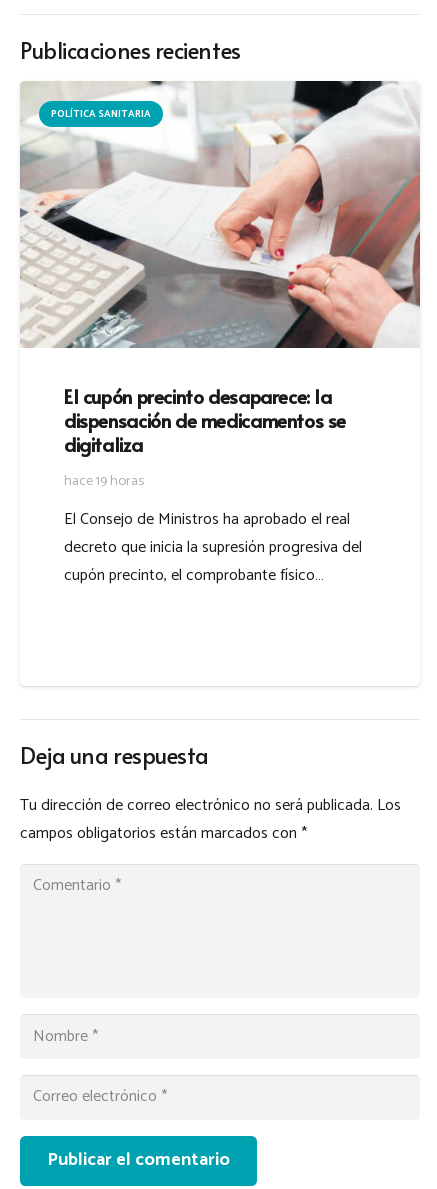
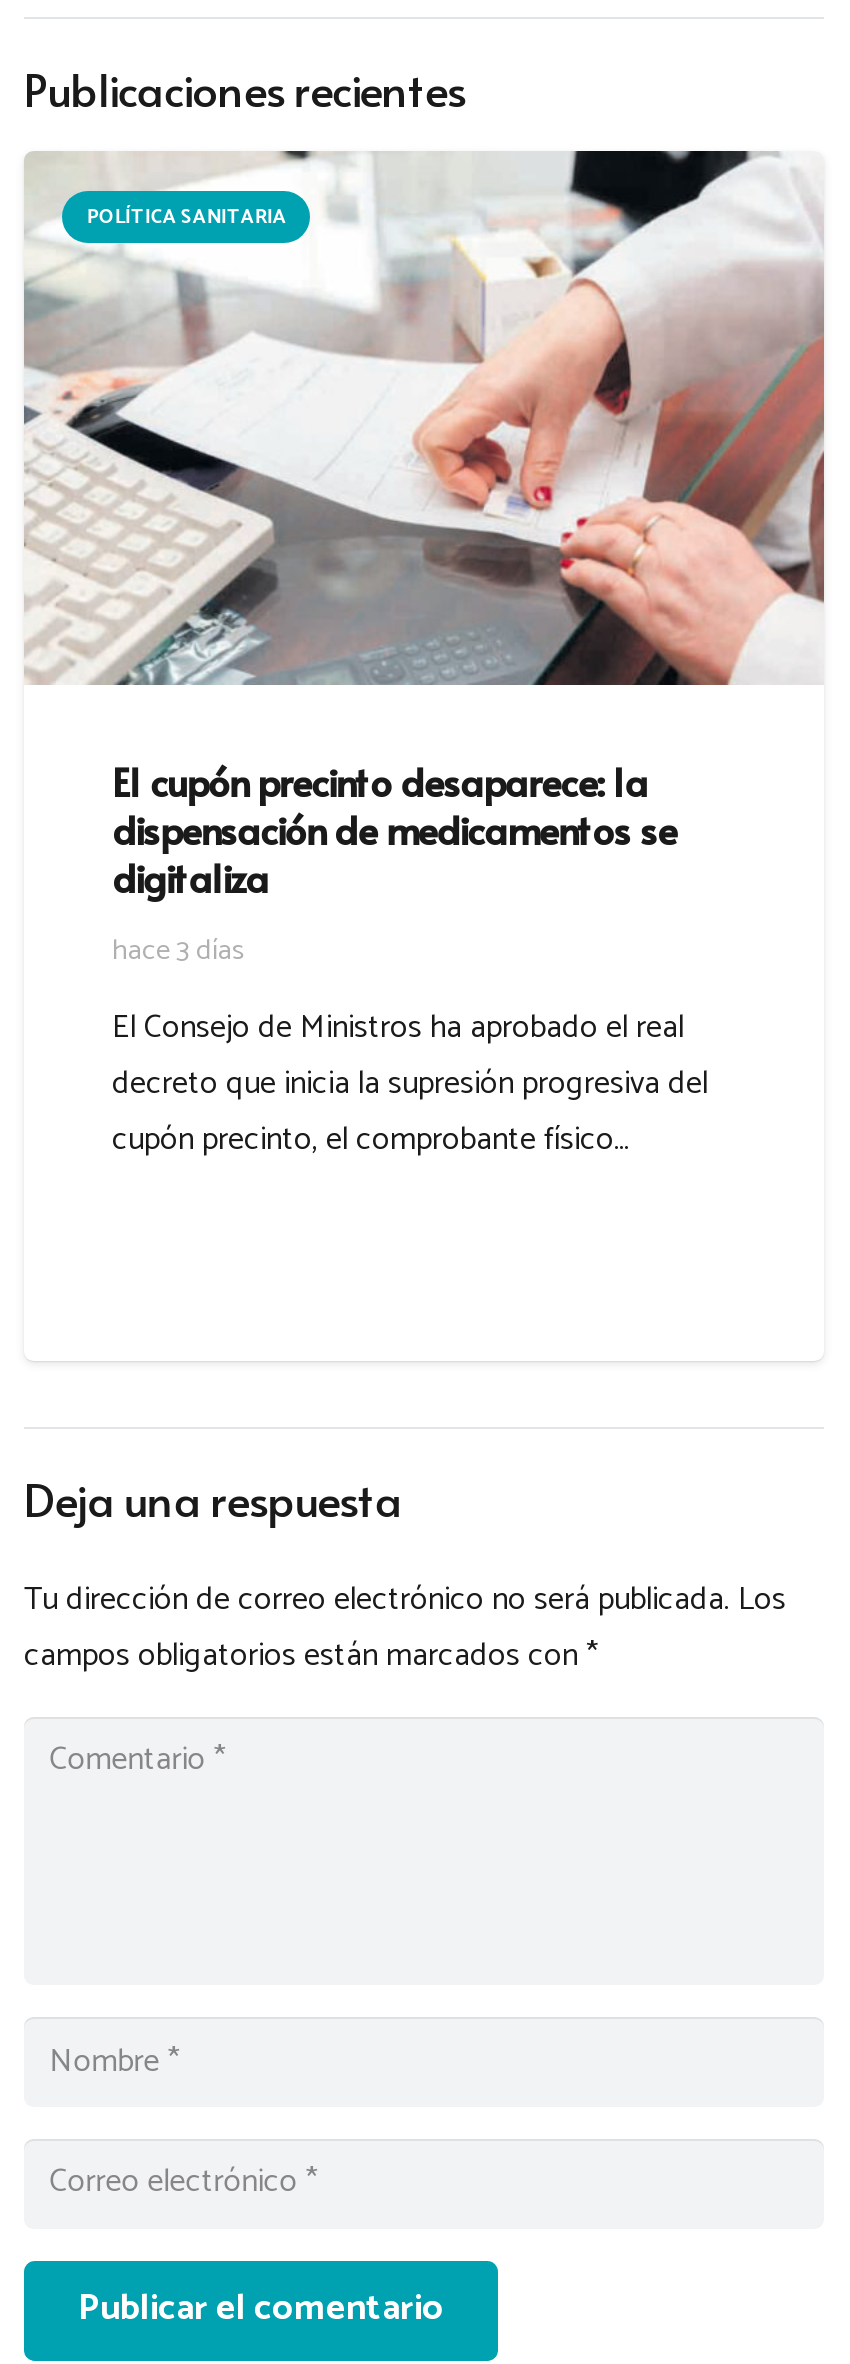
- hace 19 horas
+ hace 3 días
